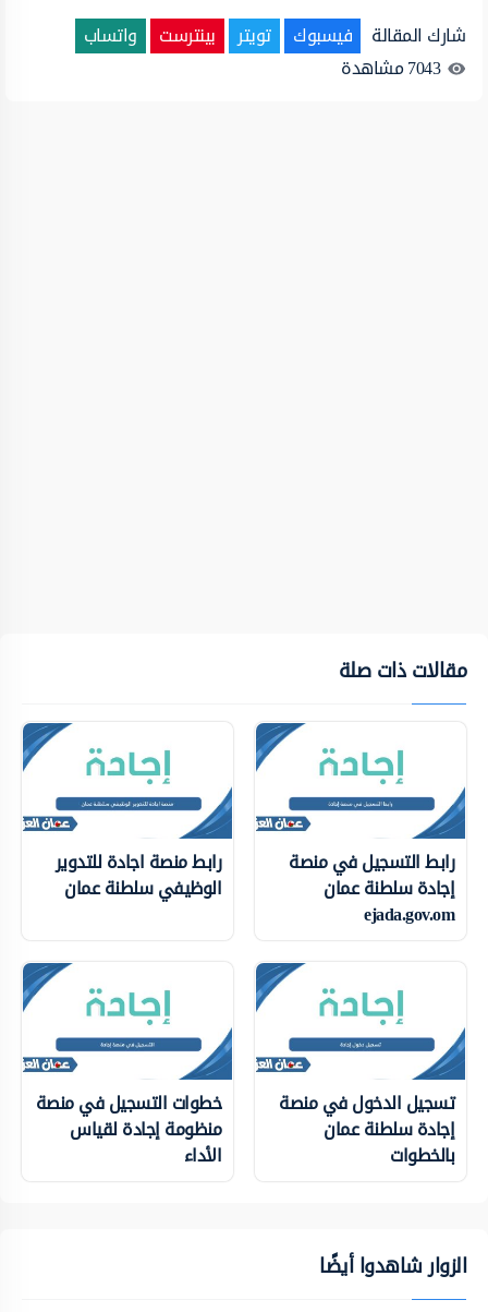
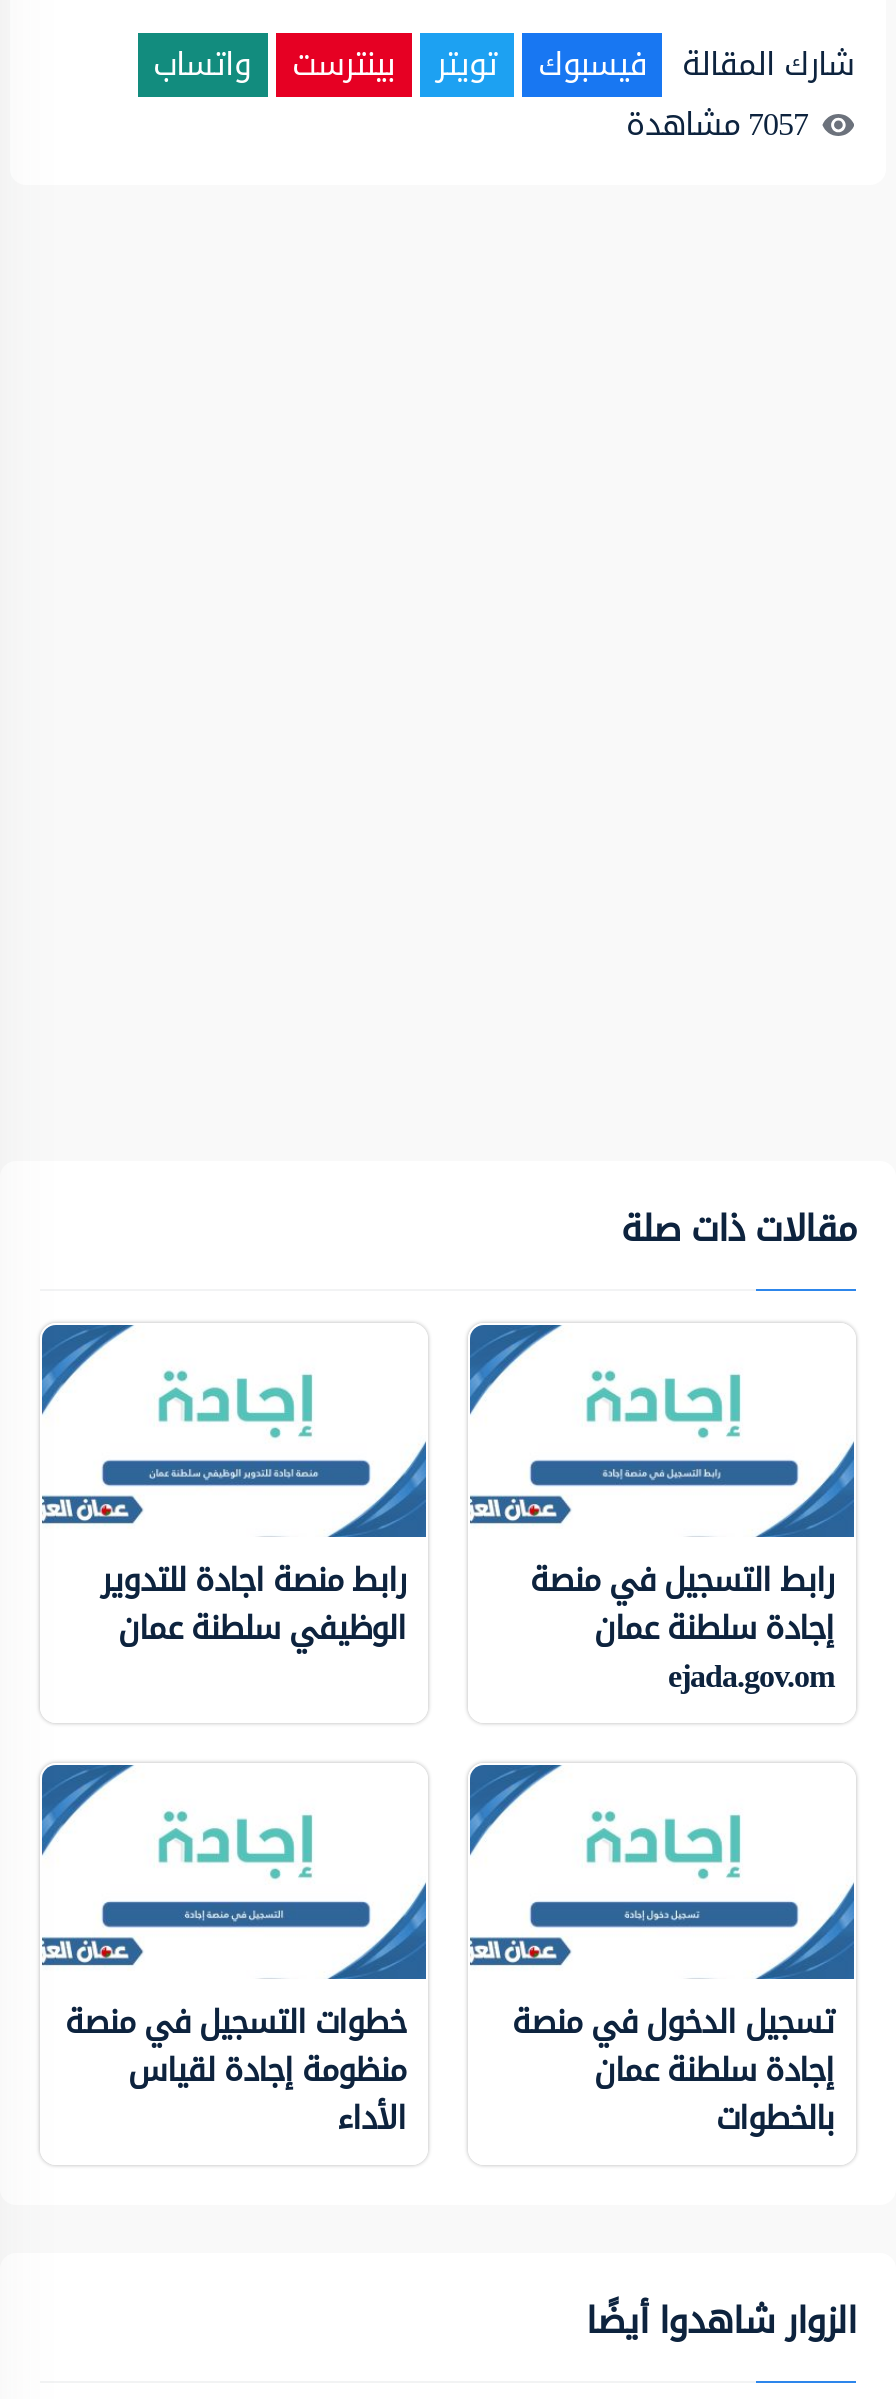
- 7043 مشاهدة
+ 7057 مشاهدة
